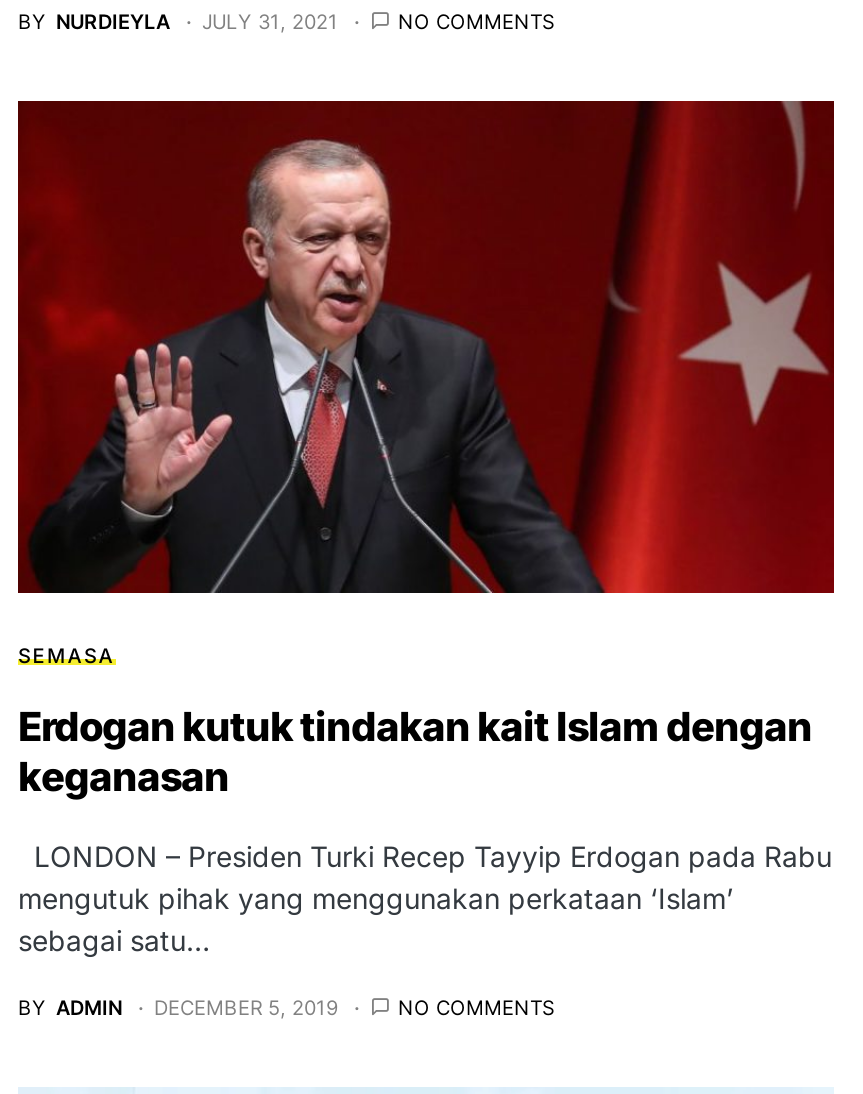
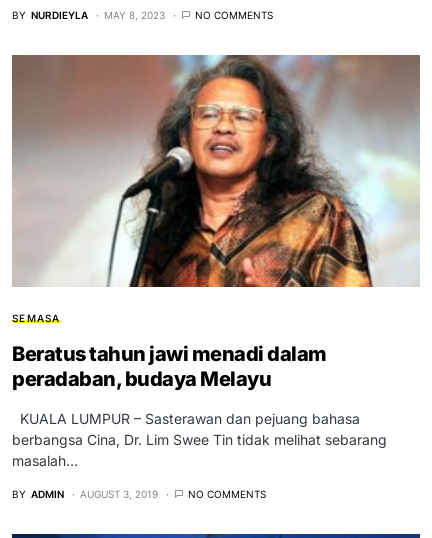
- BY NURDIEYLA JULY 31, 2021
+ BY NURDIEYLA MAY 8, 2023

- [image]
+ [image]

- Erdogan kutuk tindakan kait Islam dengan
- keganasan
+ Beratus tahun jawi menadi dalam
+ peradaban, budaya Melayu

- LONDON – Presiden Turki Recep Tayyip Erdogan pada Rabu
- mengutuk pihak yang menggunakan perkataan ‘Islam’
- sebagai satu…
+ KUALA LUMPUR – Sasterawan dan pejuang bahasa
+ berbangsa Cina, Dr. Lim Swee Tin tidak melihat sebarang
+ masalah…

- BY ADMIN DECEMBER 5, 2019
+ BY ADMIN AUGUST 3, 2019
